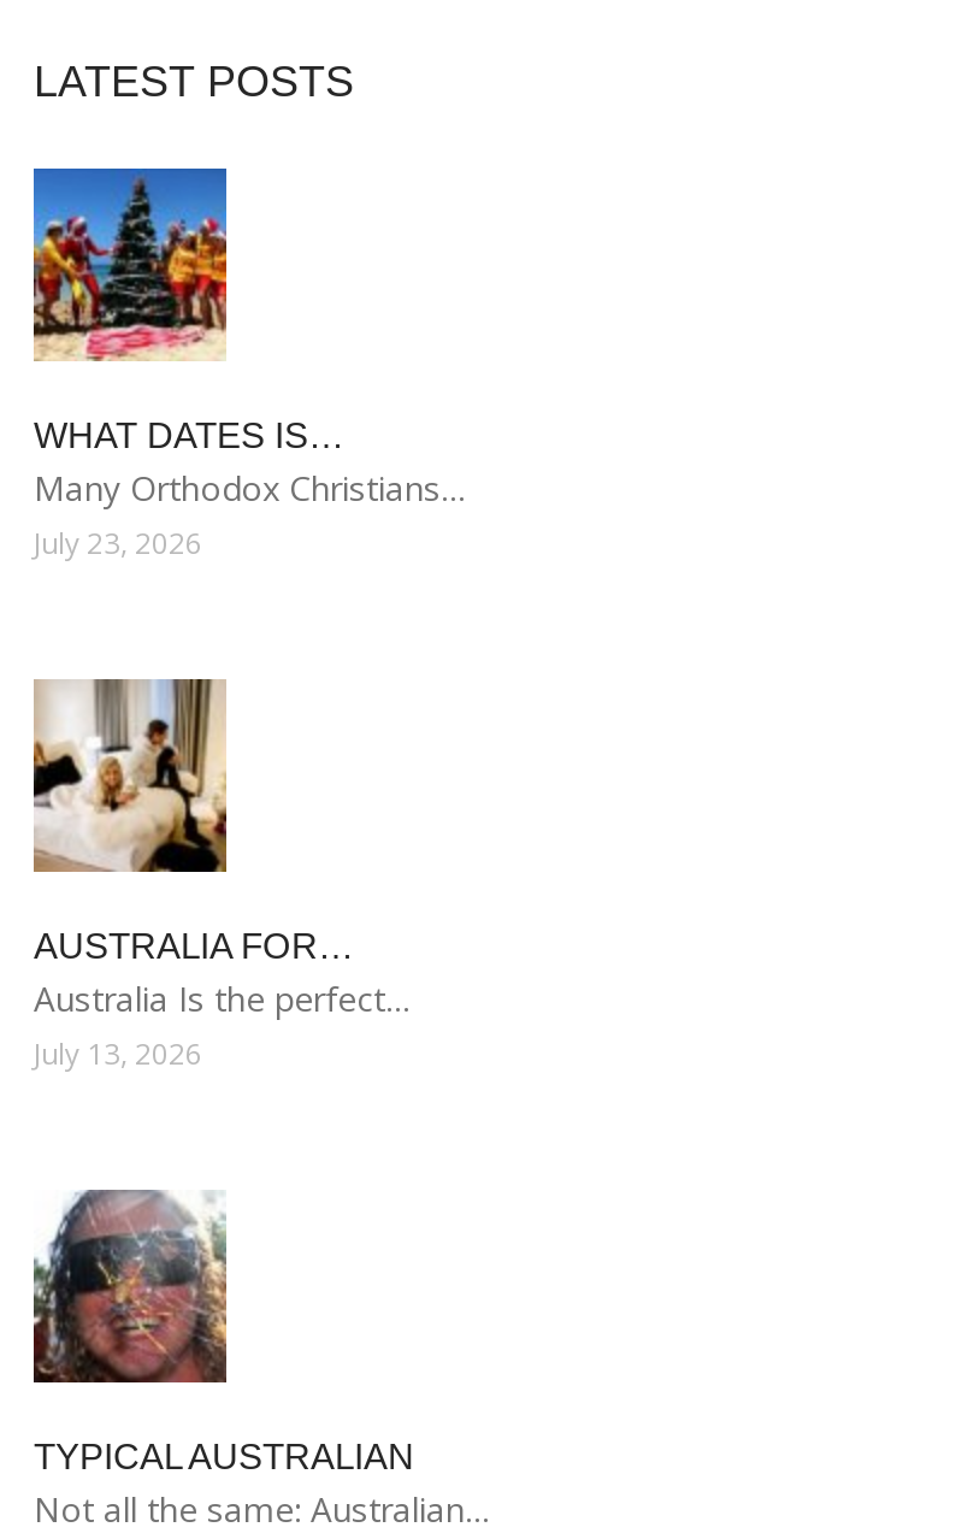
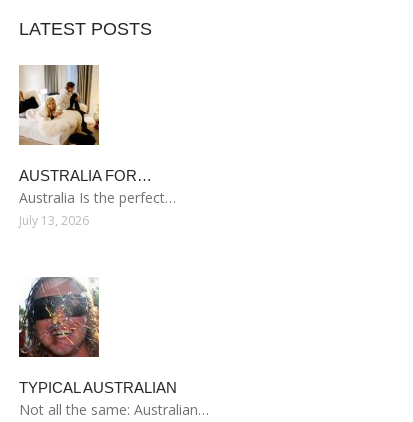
- [image]
- WHAT DATES IS…
- Many Orthodox Christians…
- July 23, 2026
